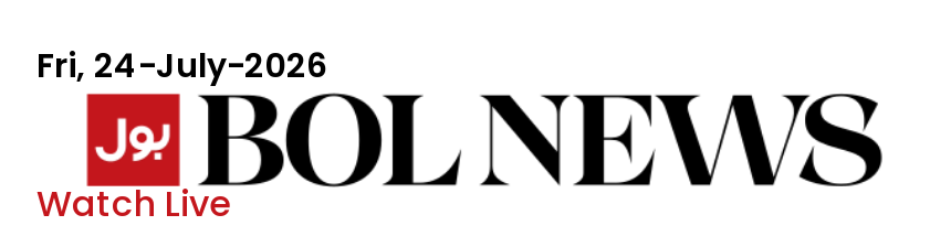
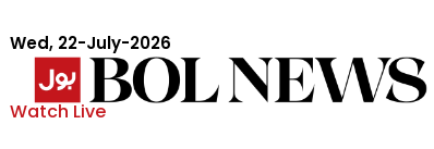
- Fri, 24-July-2026
+ Wed, 22-July-2026
